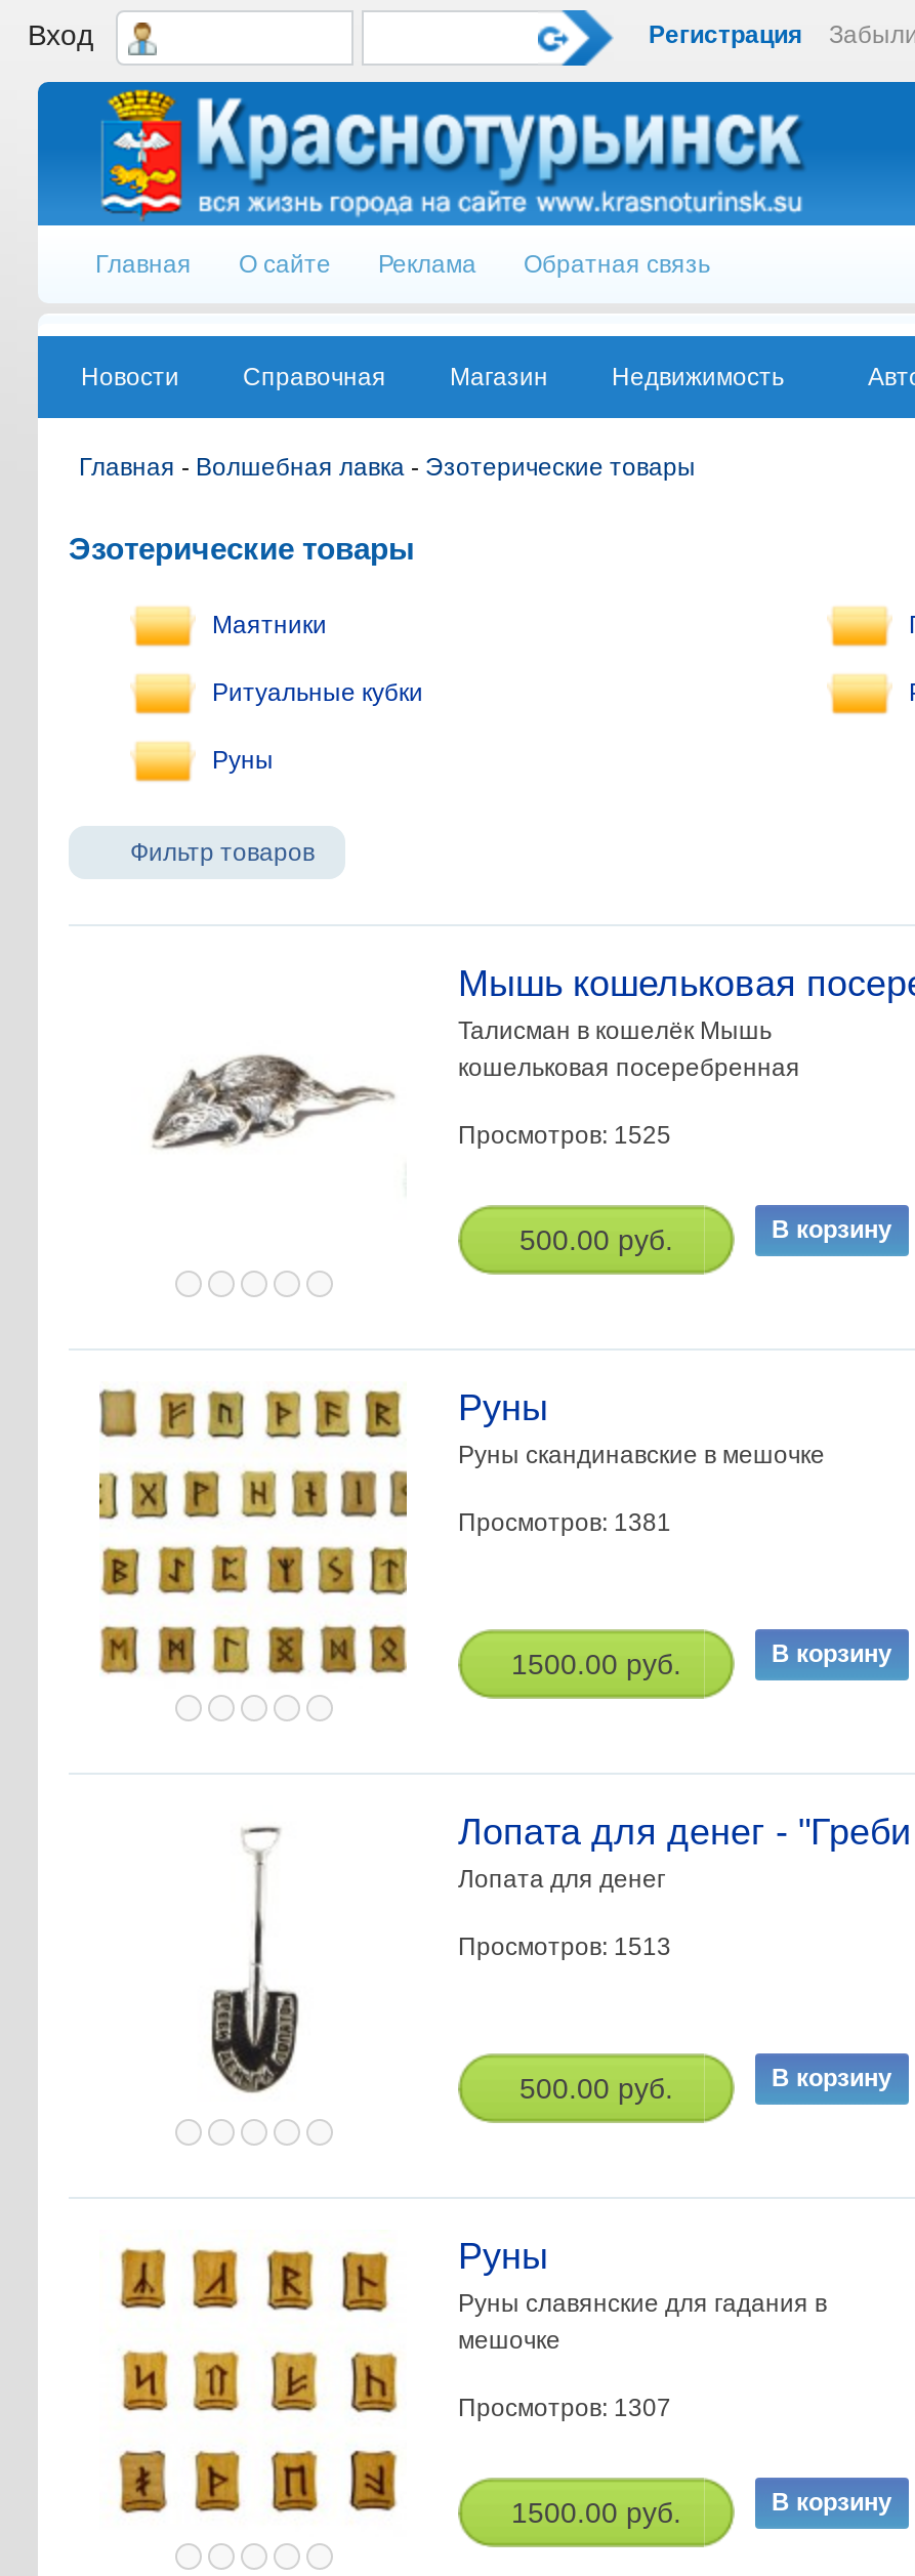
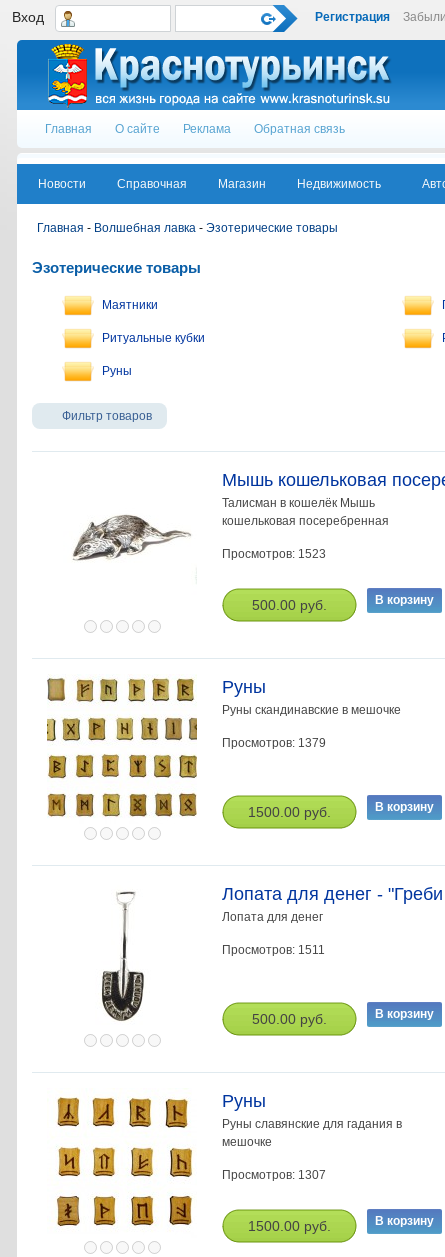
- Просмотров: 1525
+ Просмотров: 1523

- Просмотров: 1381
+ Просмотров: 1379

- Просмотров: 1513
+ Просмотров: 1511
